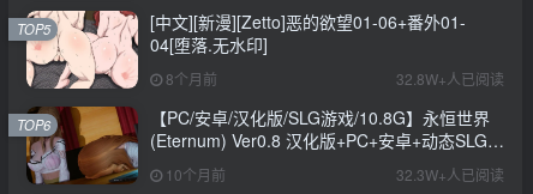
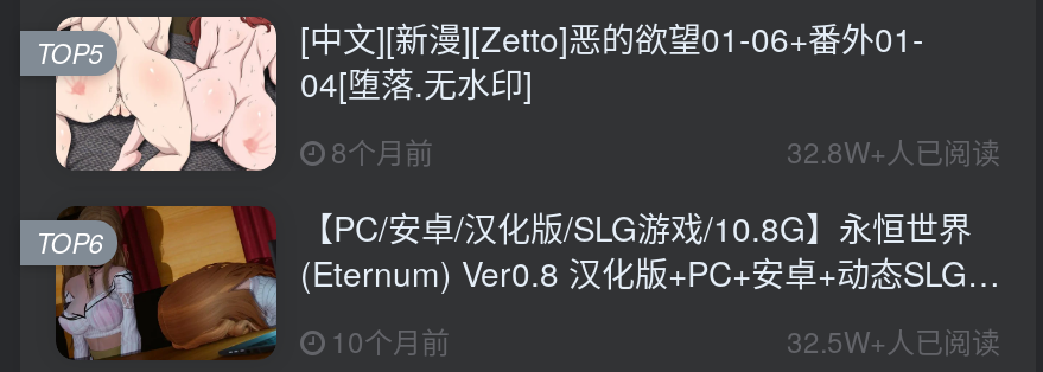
- 32.3W+人已阅读
+ 32.5W+人已阅读
